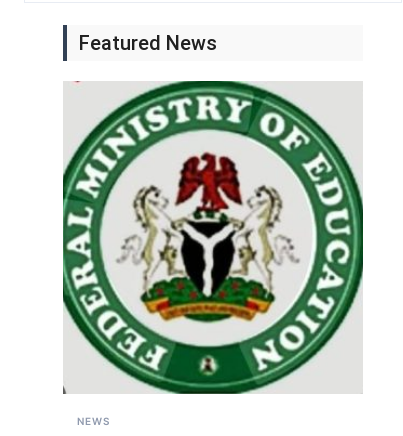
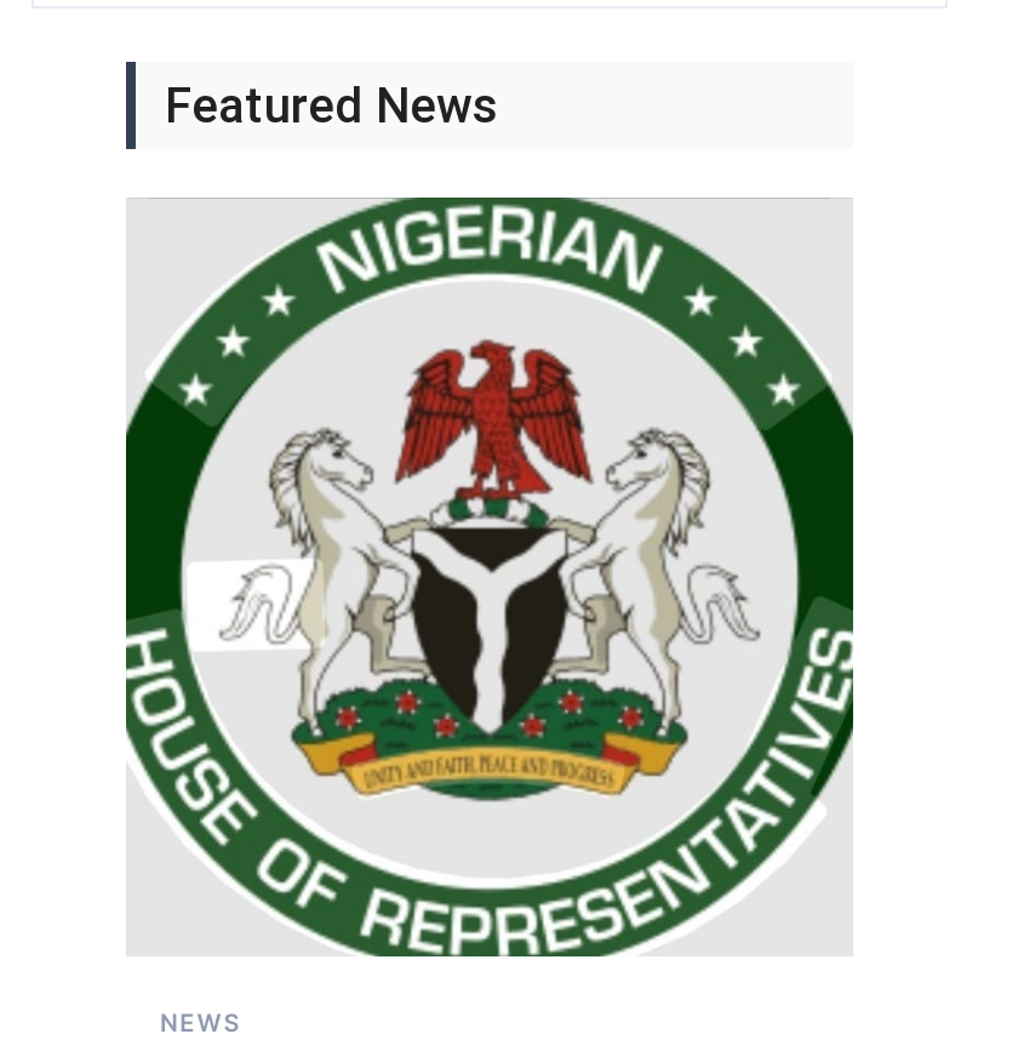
- [image]
+ [image]
